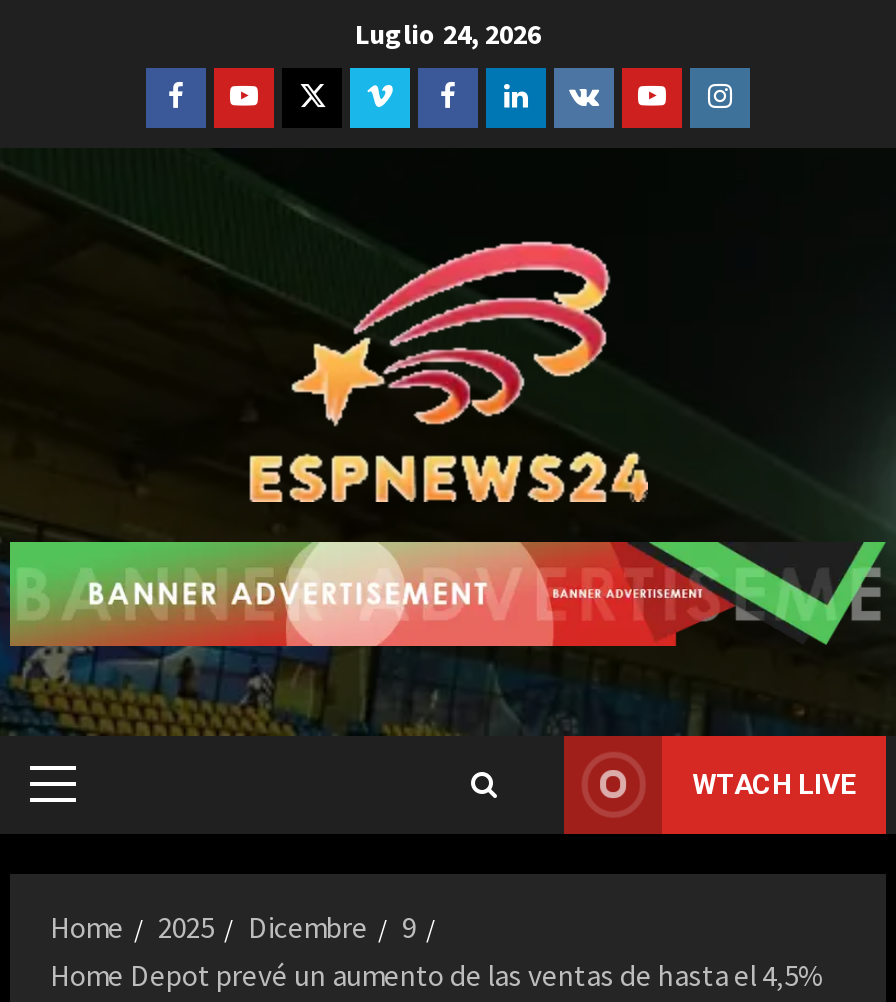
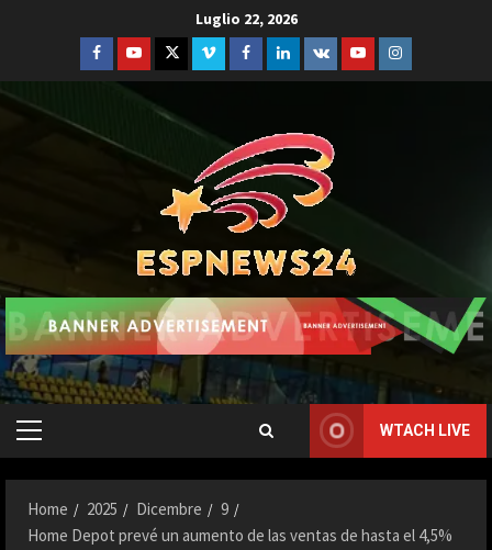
- Luglio 24, 2026
+ Luglio 22, 2026
